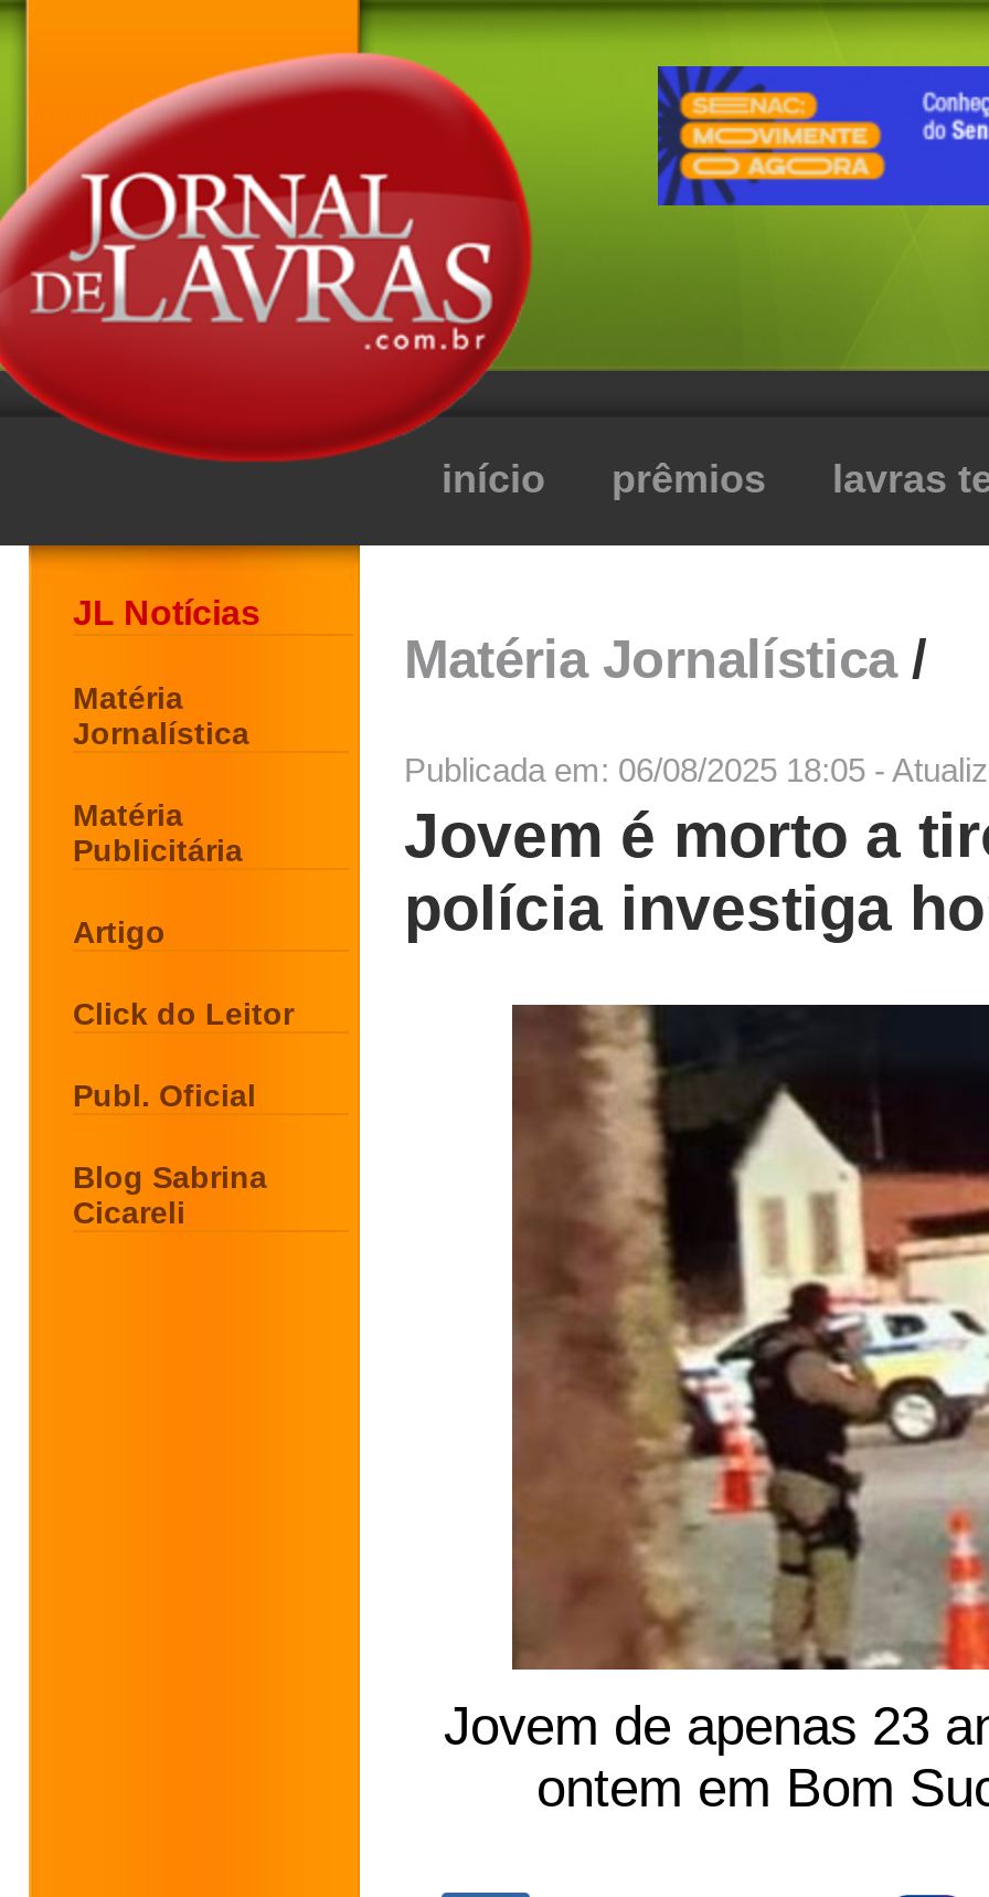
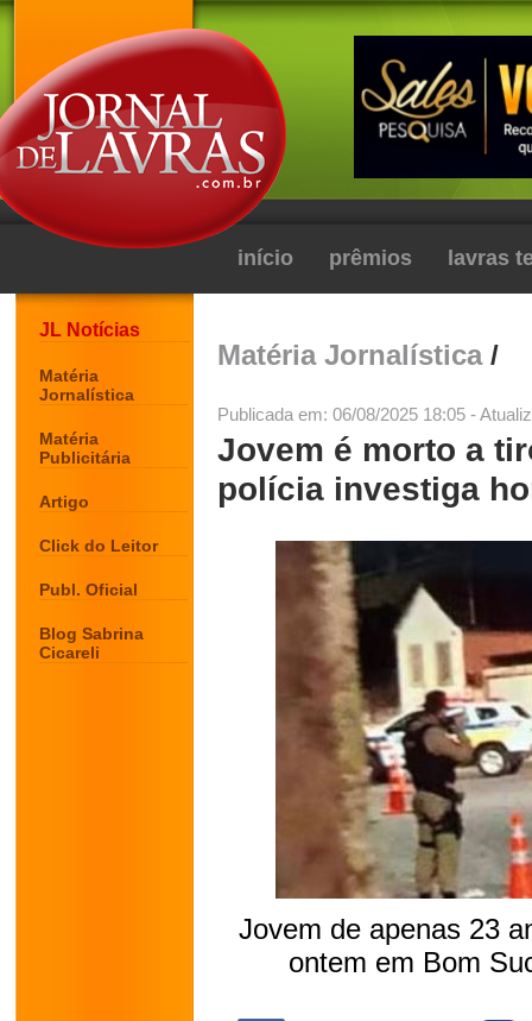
- [image]
+ [image]
